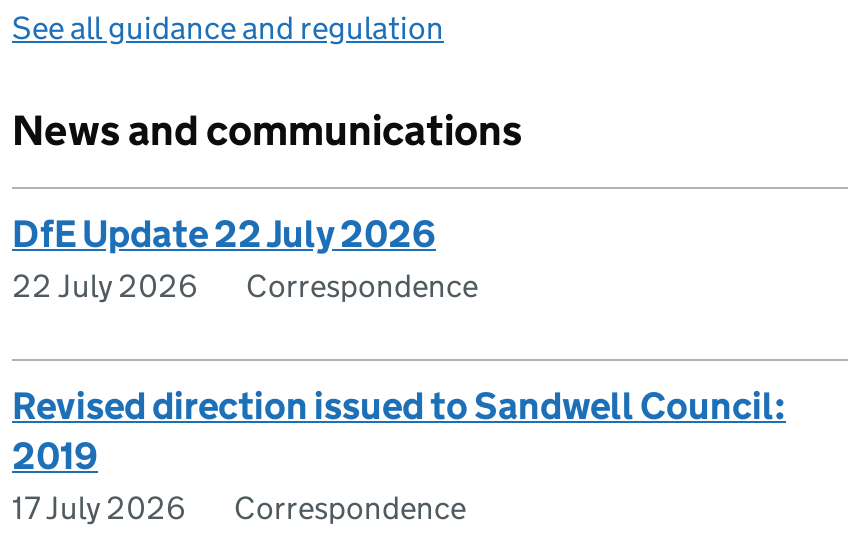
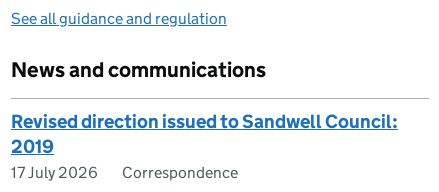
- DfE Update 22 July 2026
- 22 July 2026
- Correspondence
